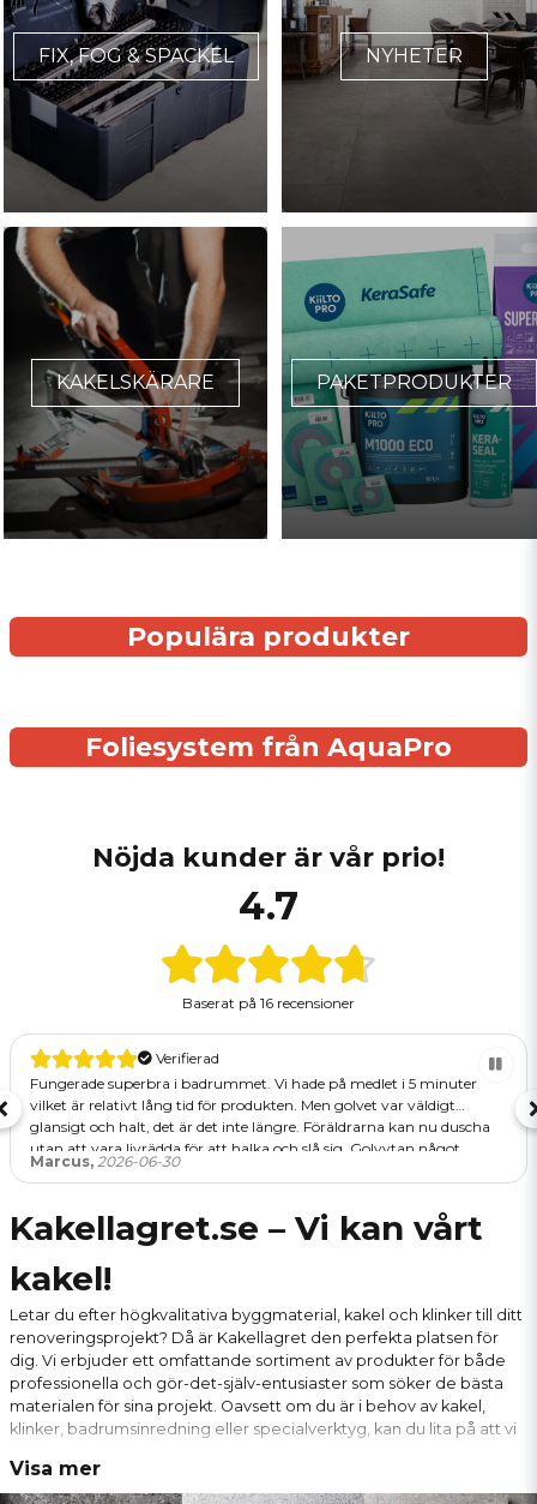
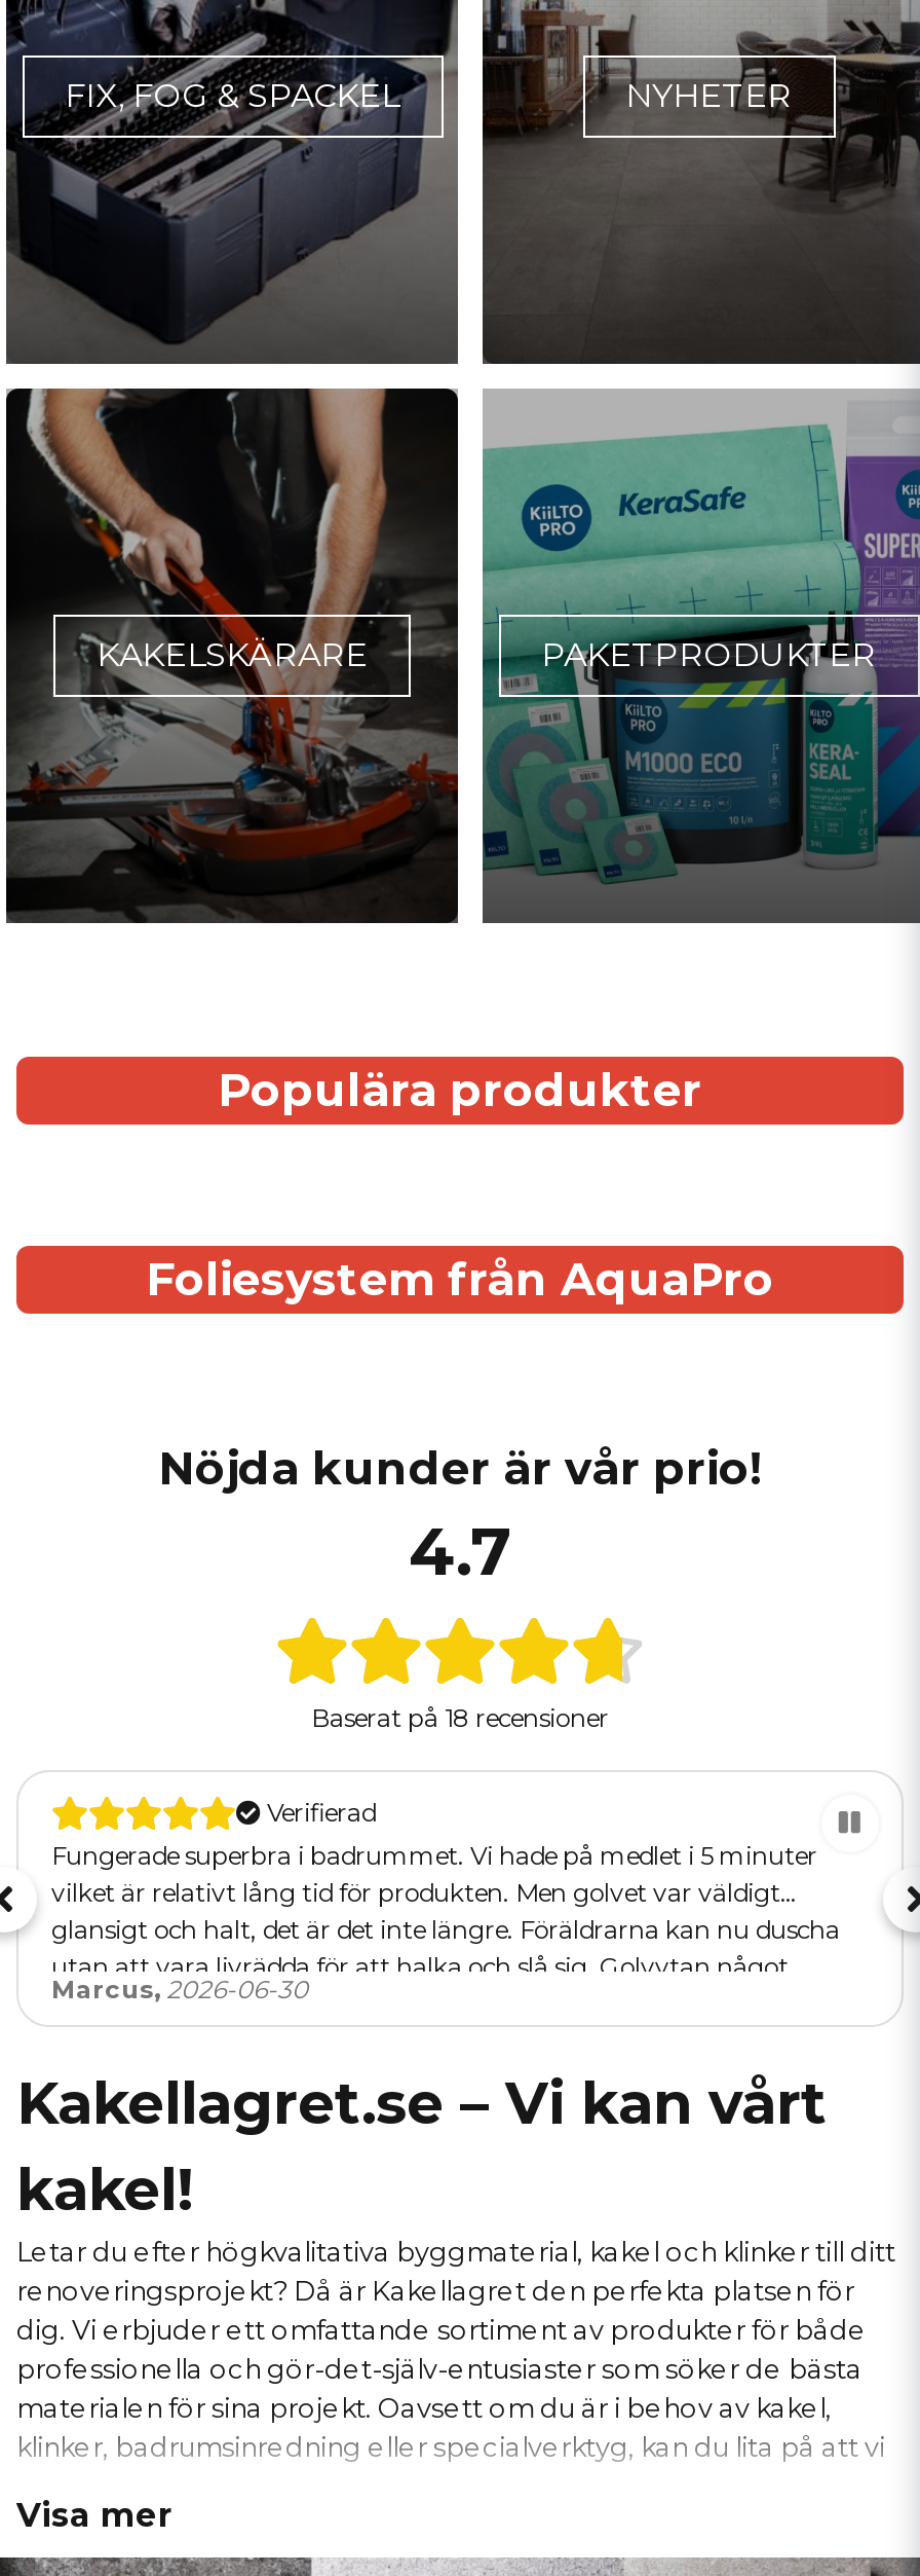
- Baserat på 16 recensioner
+ Baserat på 18 recensioner
